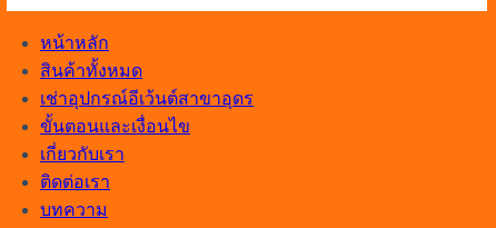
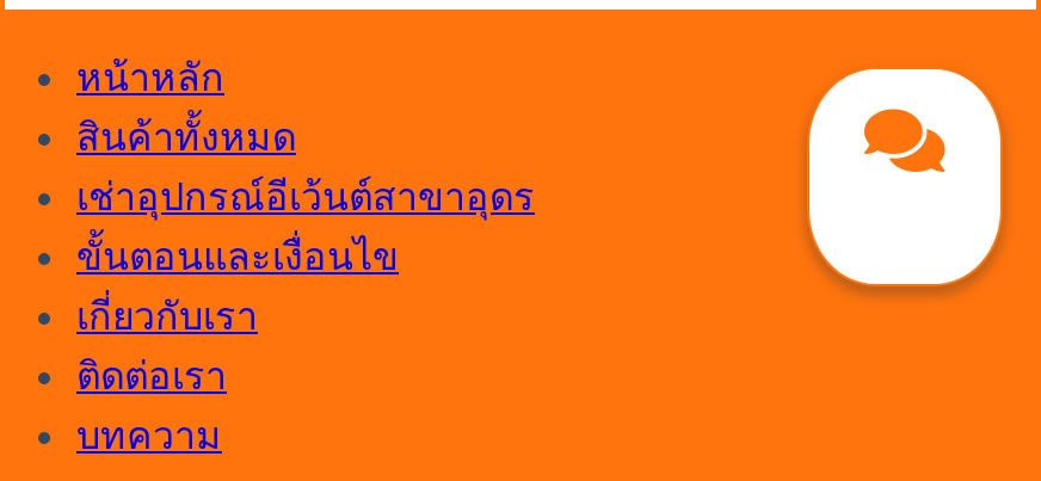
+ [image]
